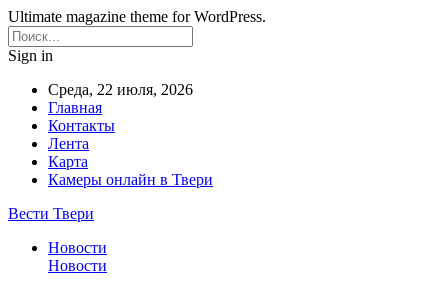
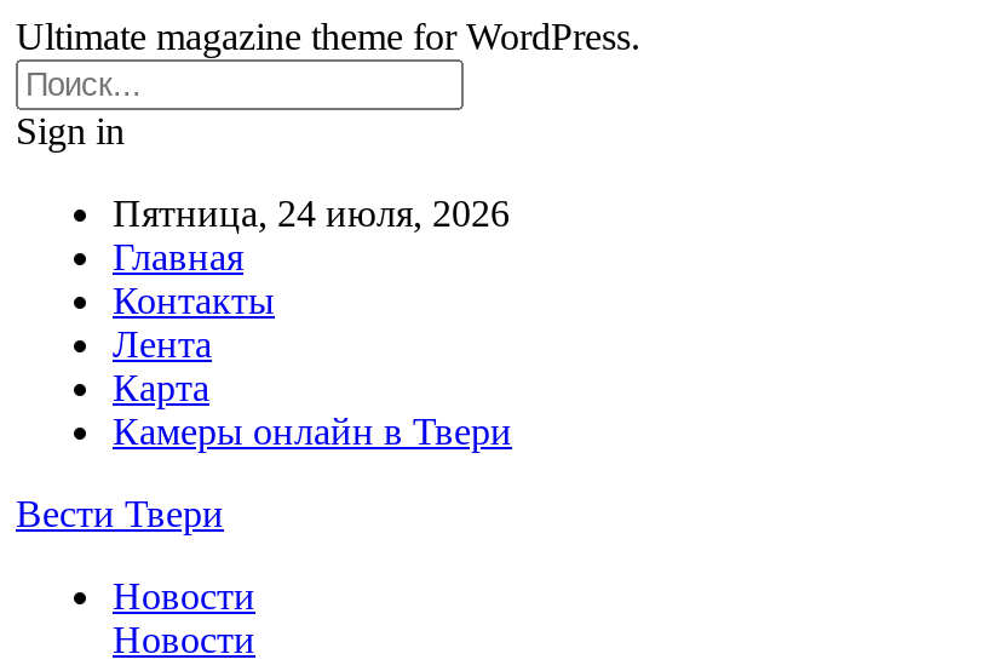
- Среда, 22 июля, 2026
+ Пятница, 24 июля, 2026
